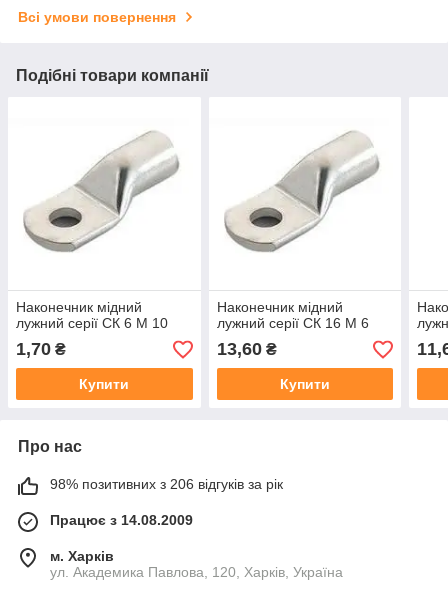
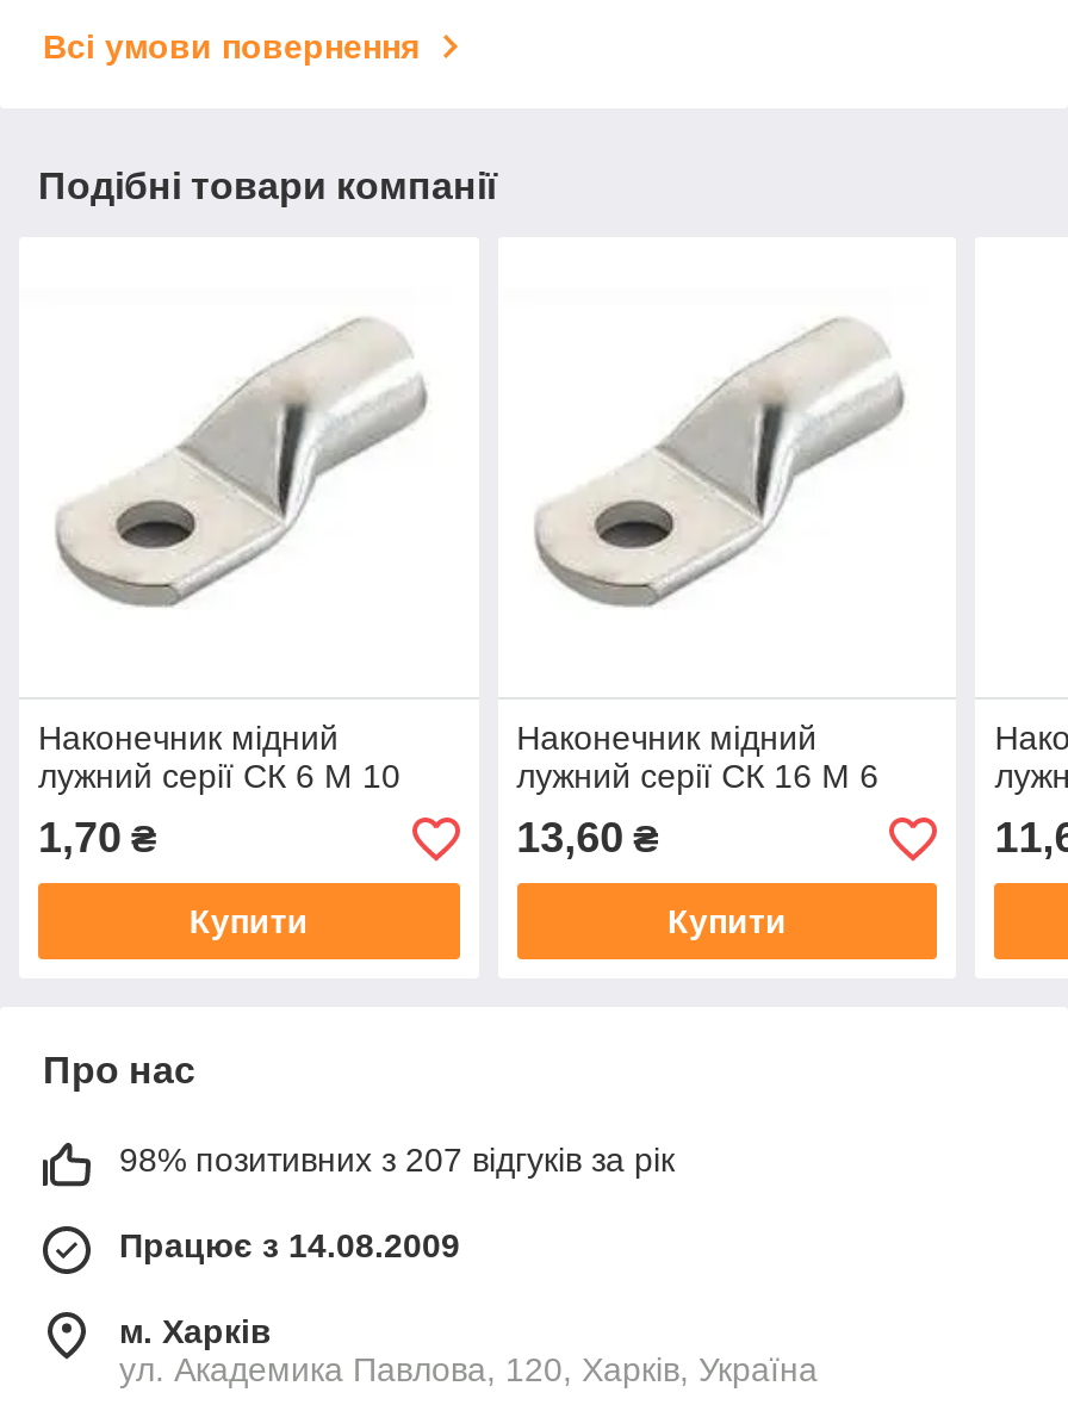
- 98% позитивних з 206 відгуків за рік
+ 98% позитивних з 207 відгуків за рік
